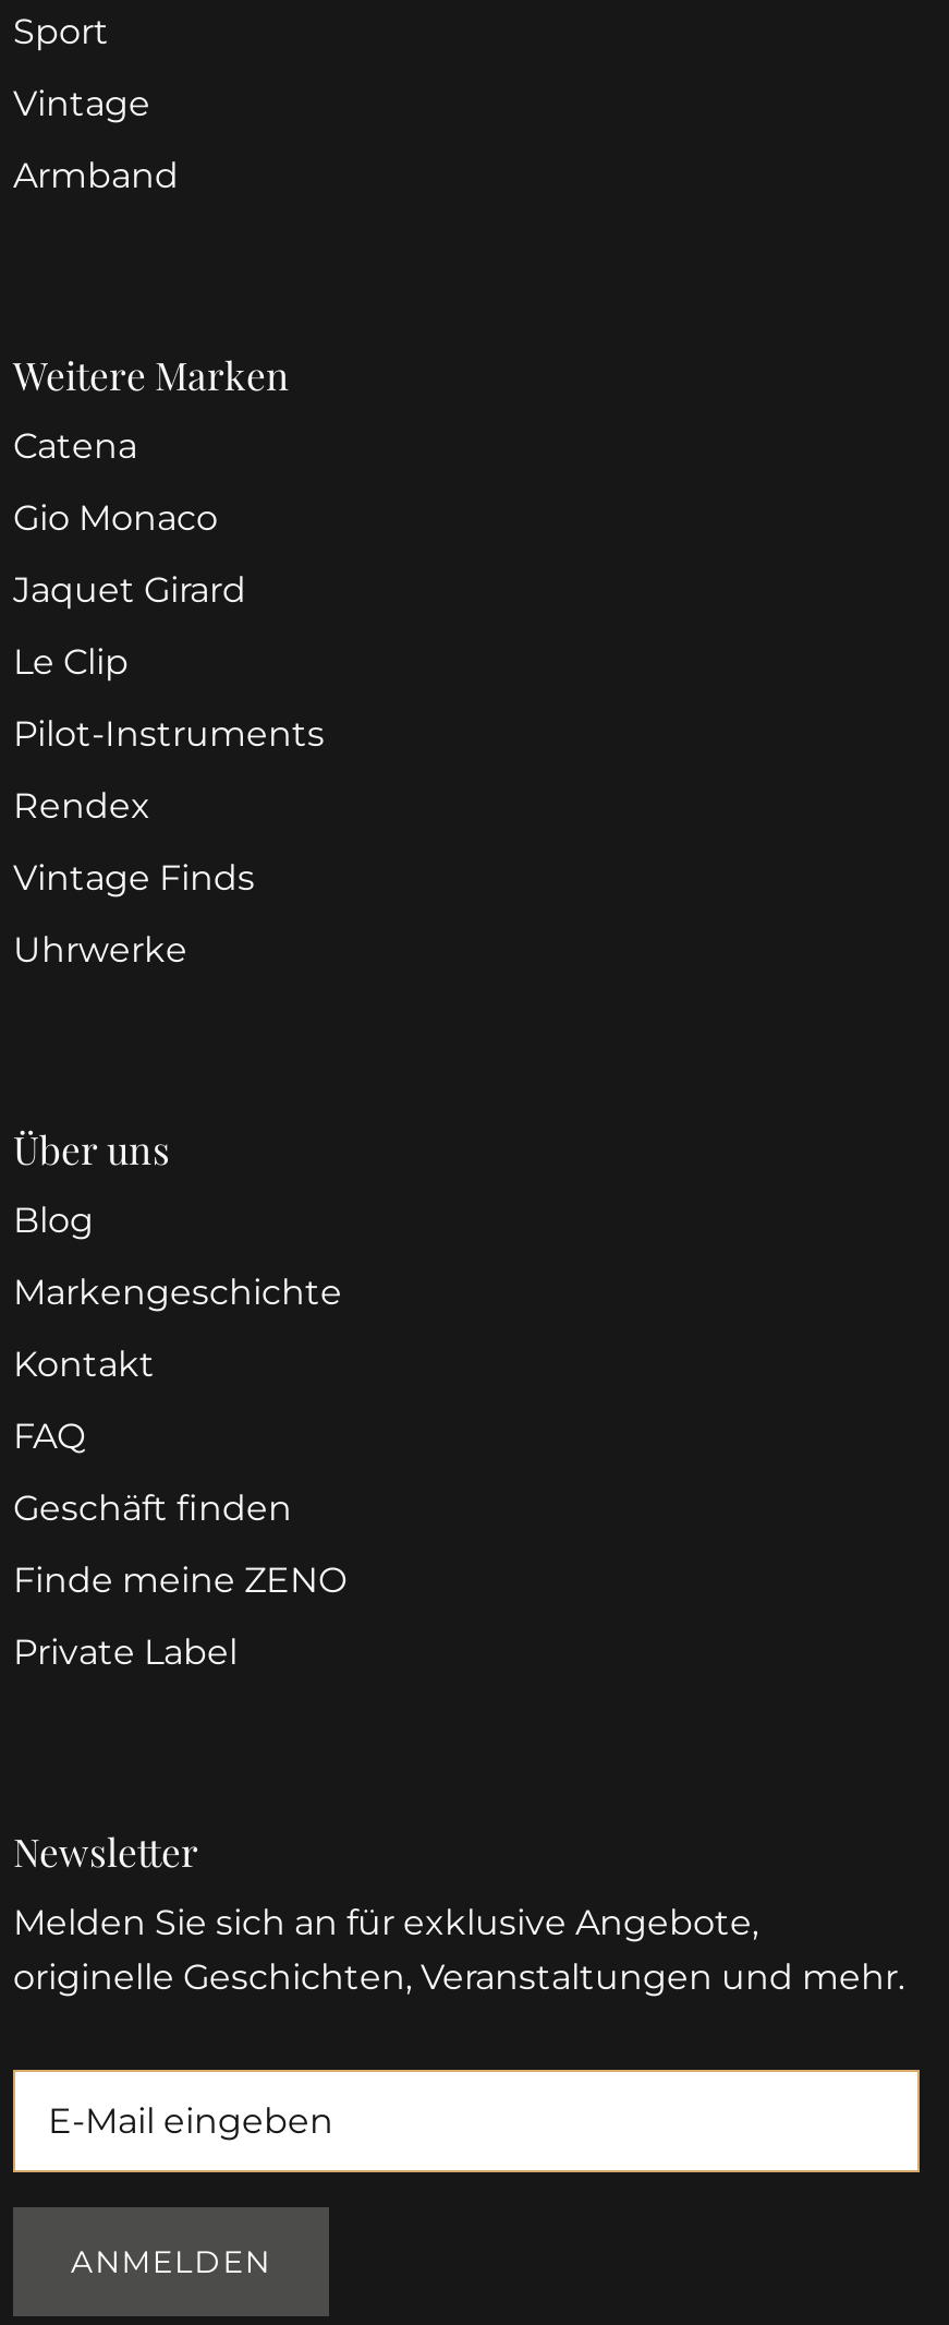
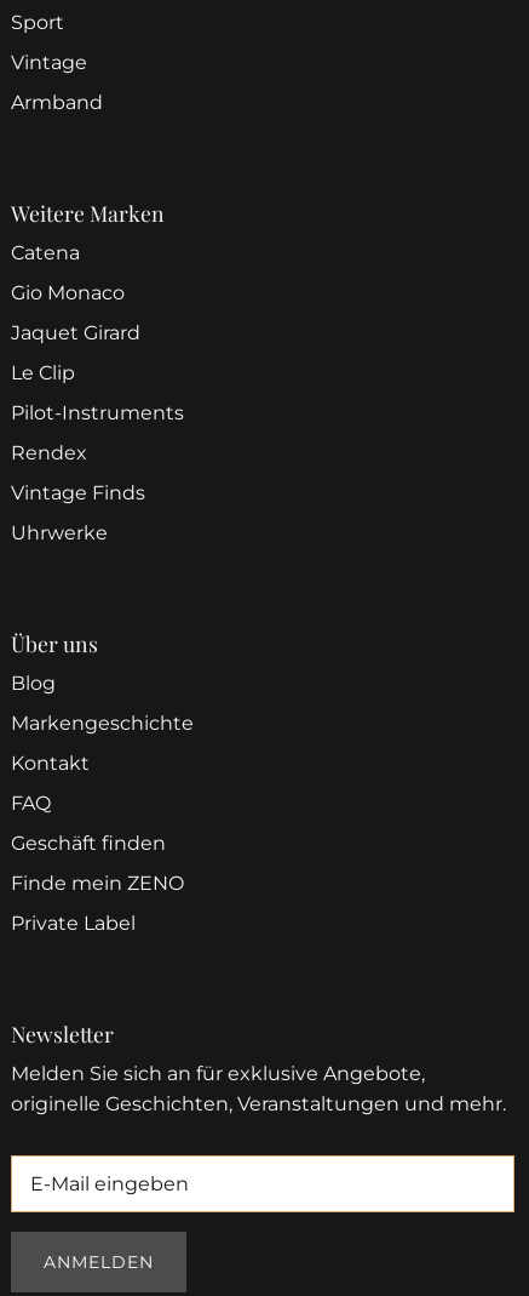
- Finde meine ZENO
+ Finde mein ZENO
